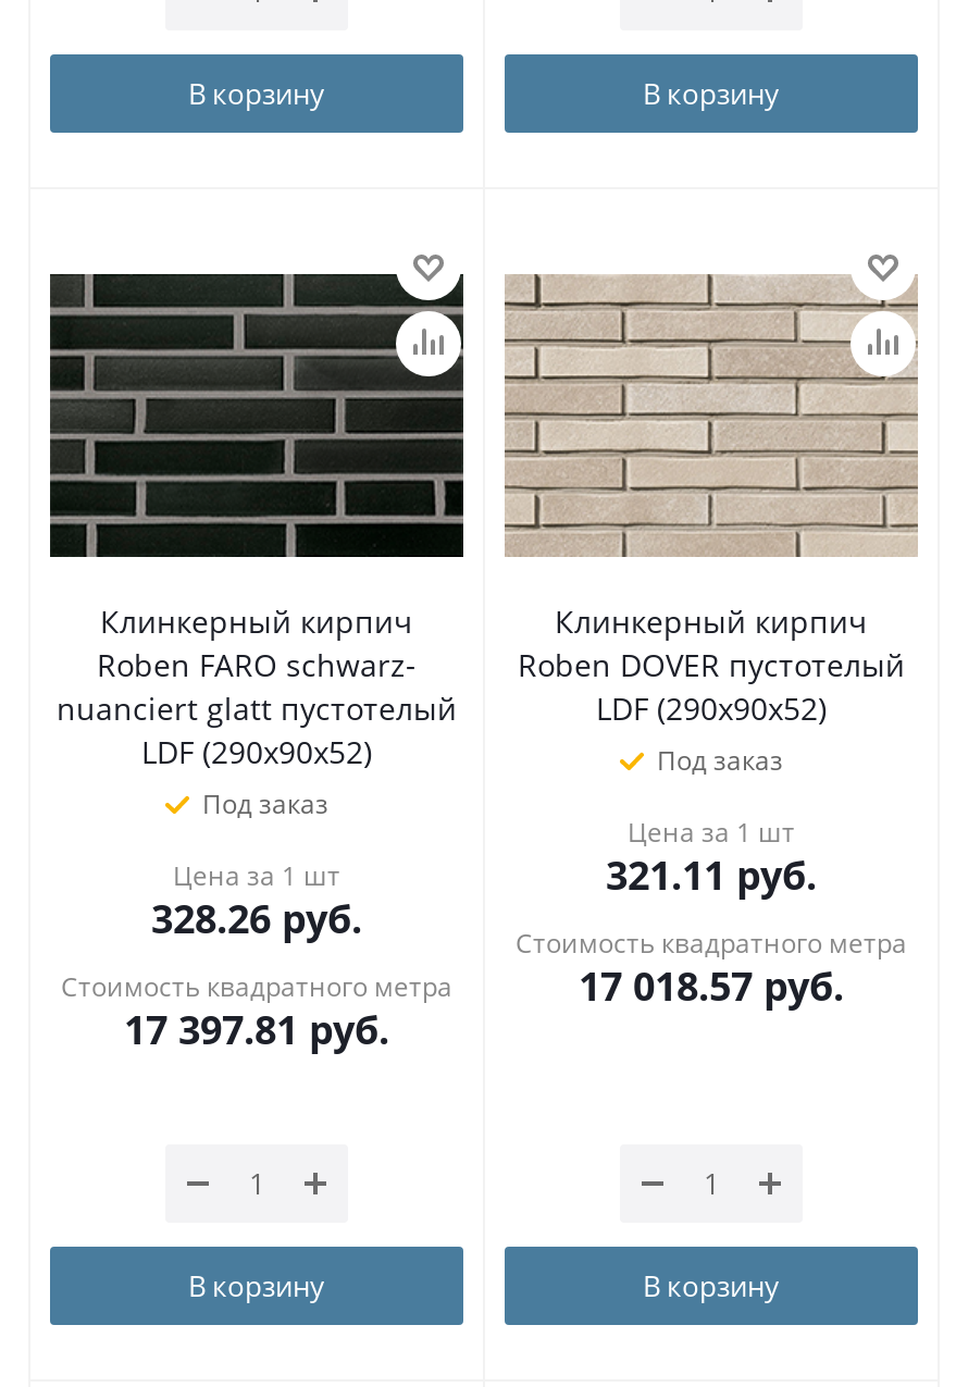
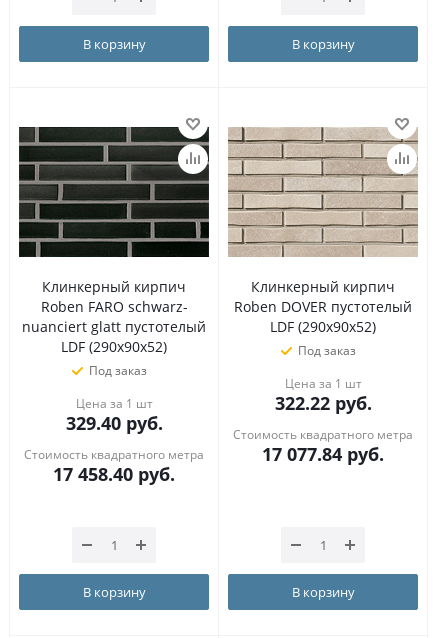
- 321.11 руб.
+ 322.22 руб.

- 328.26 руб.
+ 329.40 руб.

- 17 018.57 руб.
+ 17 077.84 руб.

- 17 397.81 руб.
+ 17 458.40 руб.
